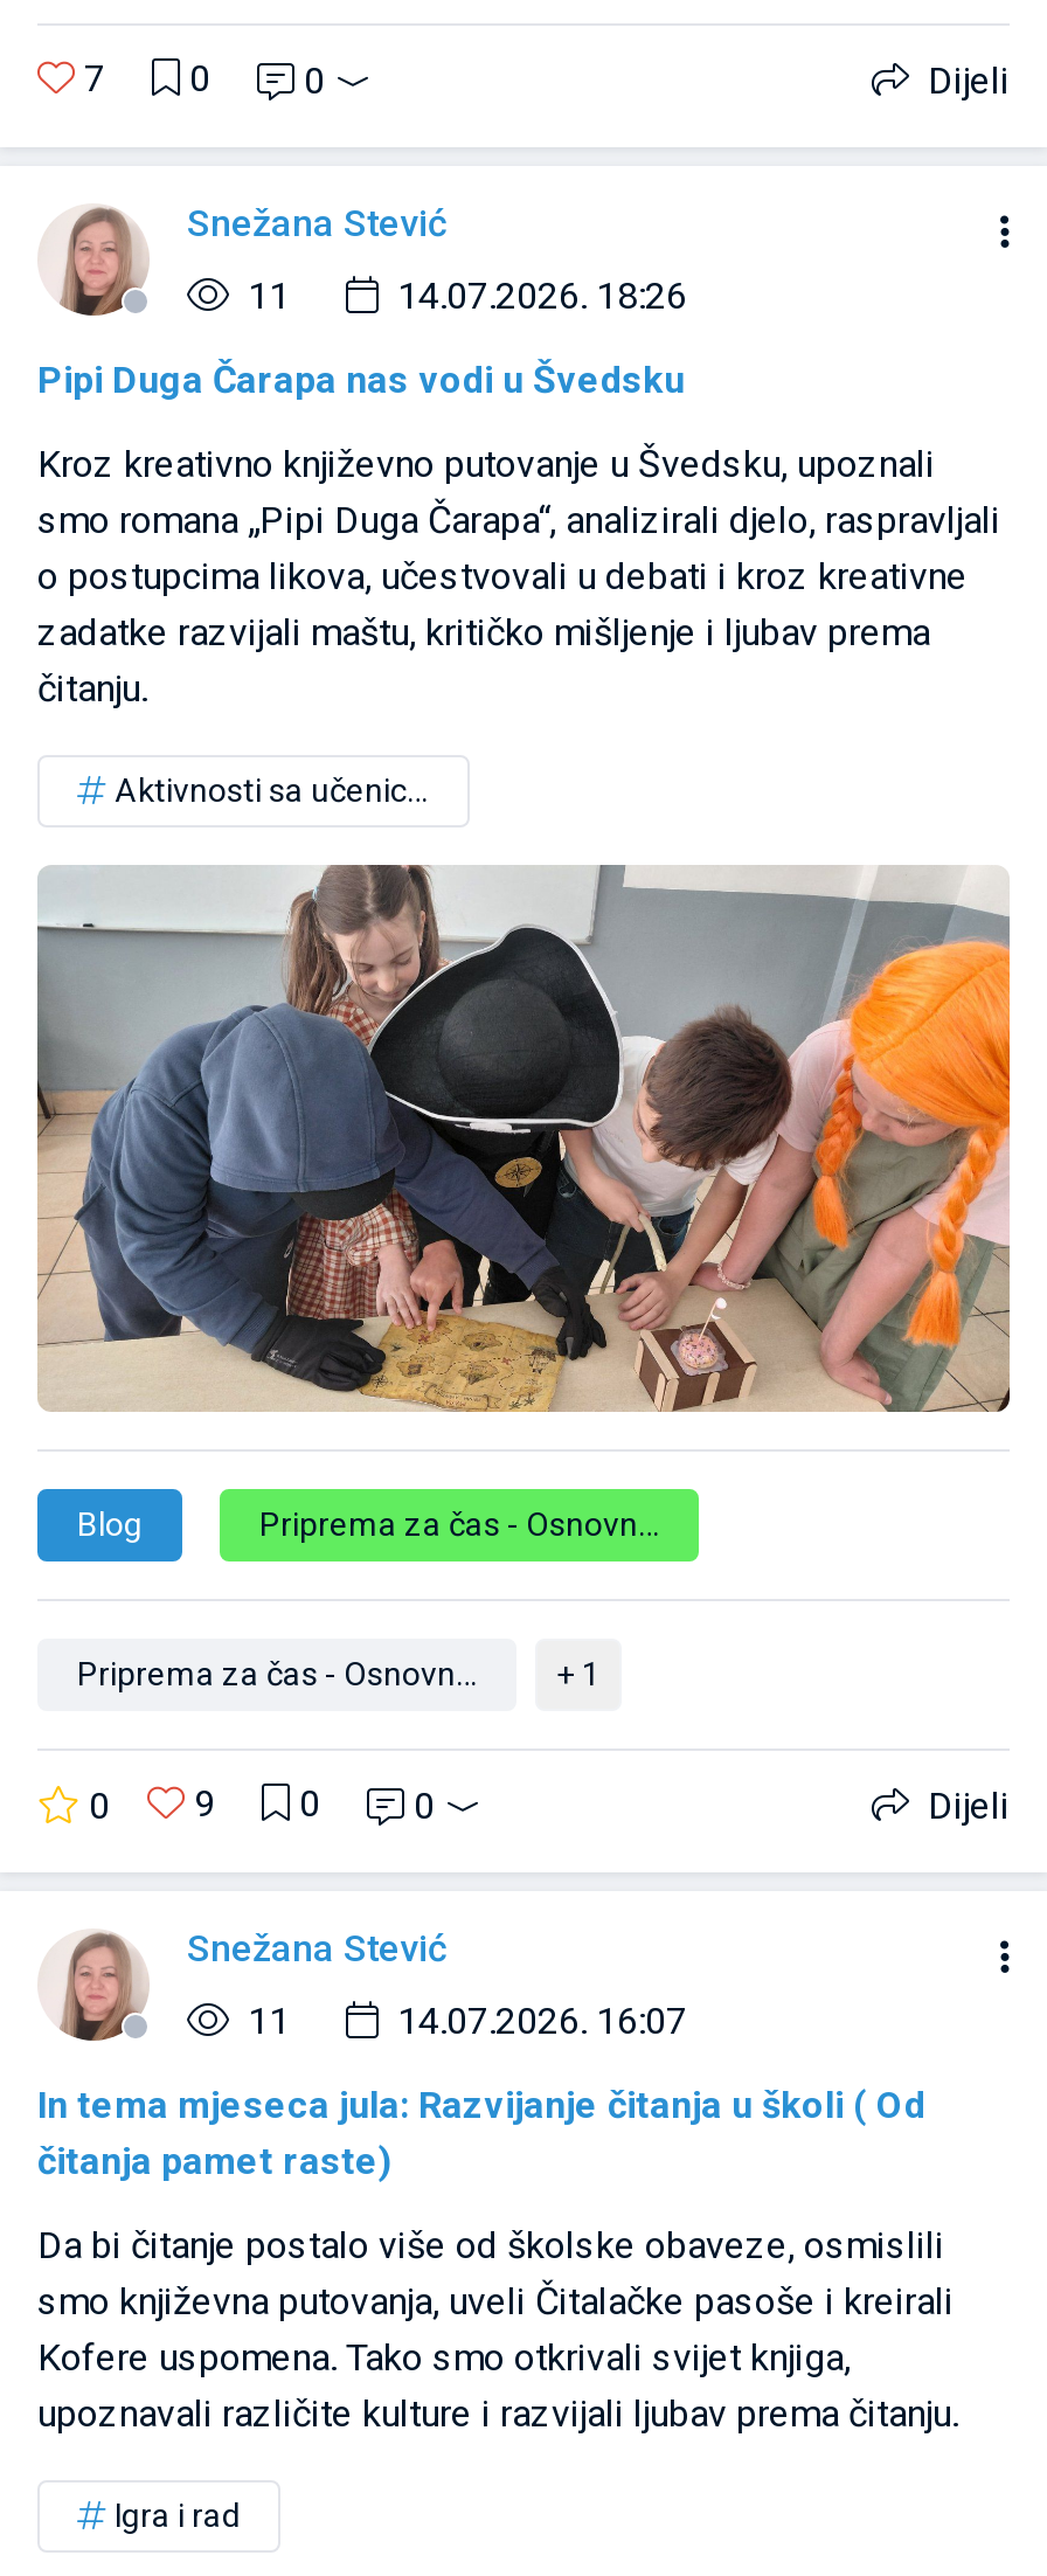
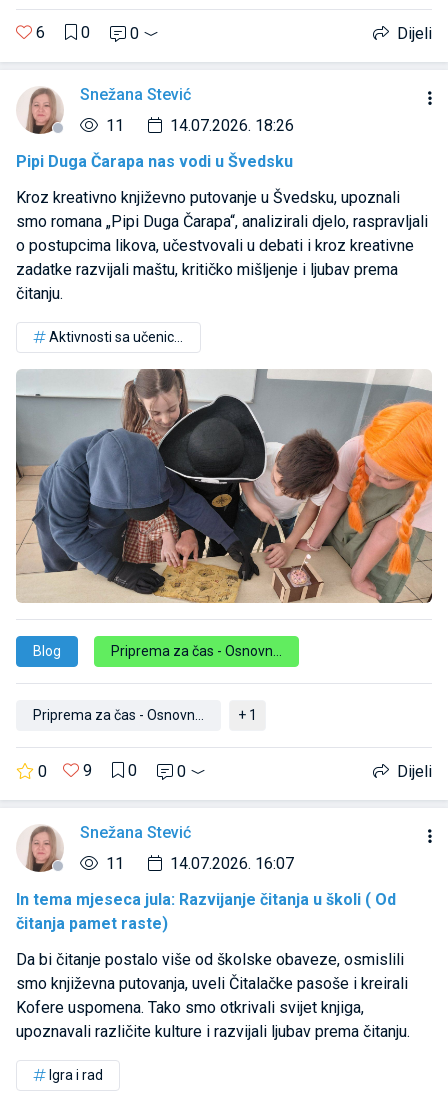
- 7 0
+ 6 0
